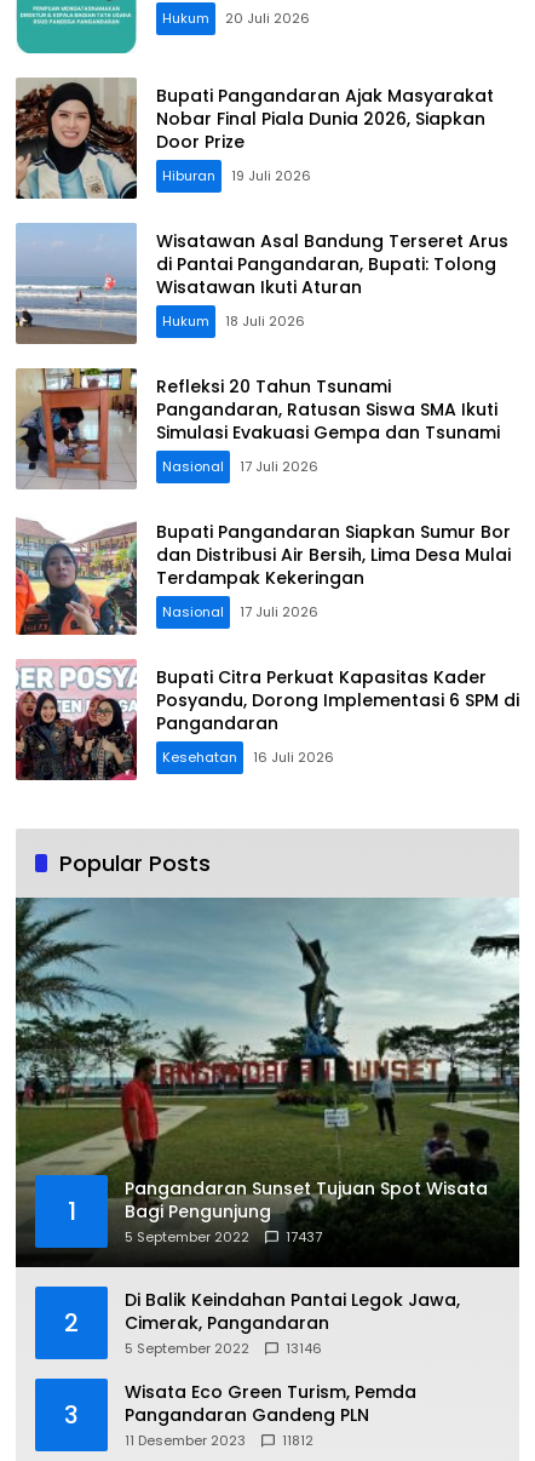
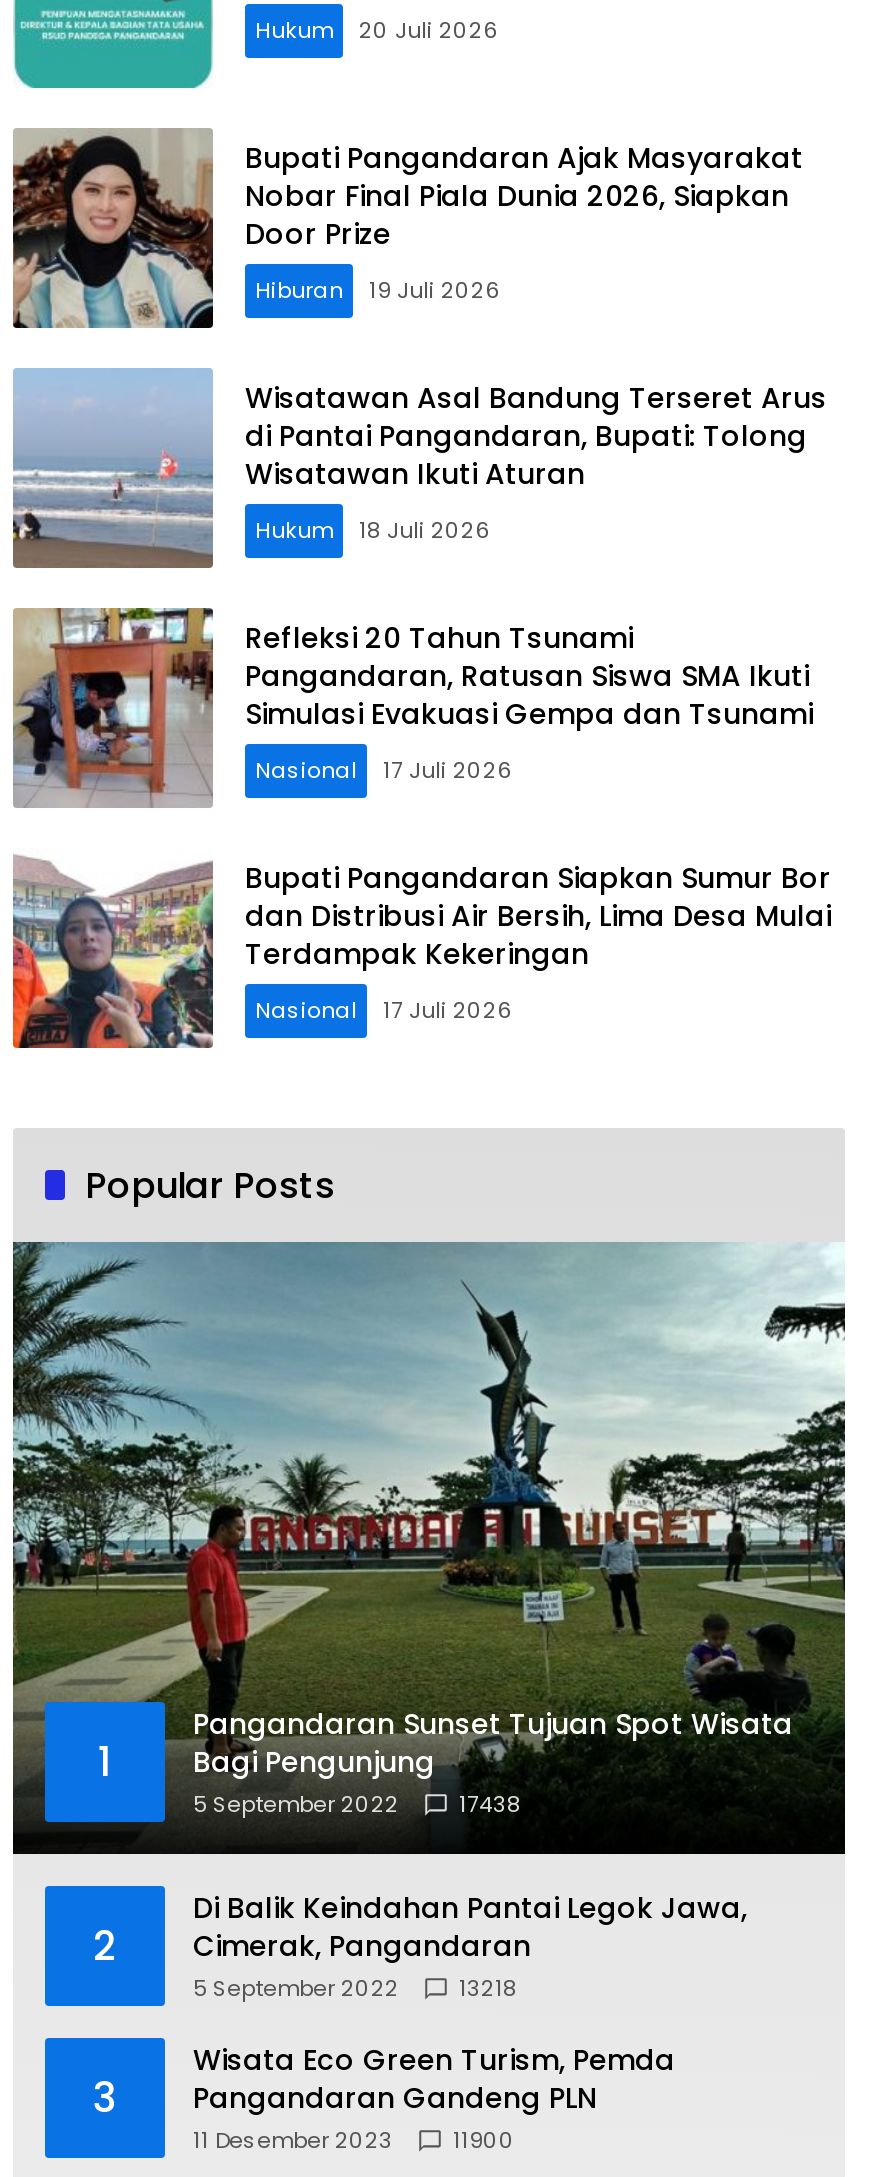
- [image]
- Bupati Citra Perkuat Kapasitas Kader
- Posyandu, Dorong Implementasi 6 SPM di
- Pangandaran
- Kesehatan
- 16 Juli 2026

- 5 September 2022 17437
+ 5 September 2022 17438

- 5 September 2022 13146
+ 5 September 2022 13218

- 11 Desember 2023 11812
+ 11 Desember 2023 11900
